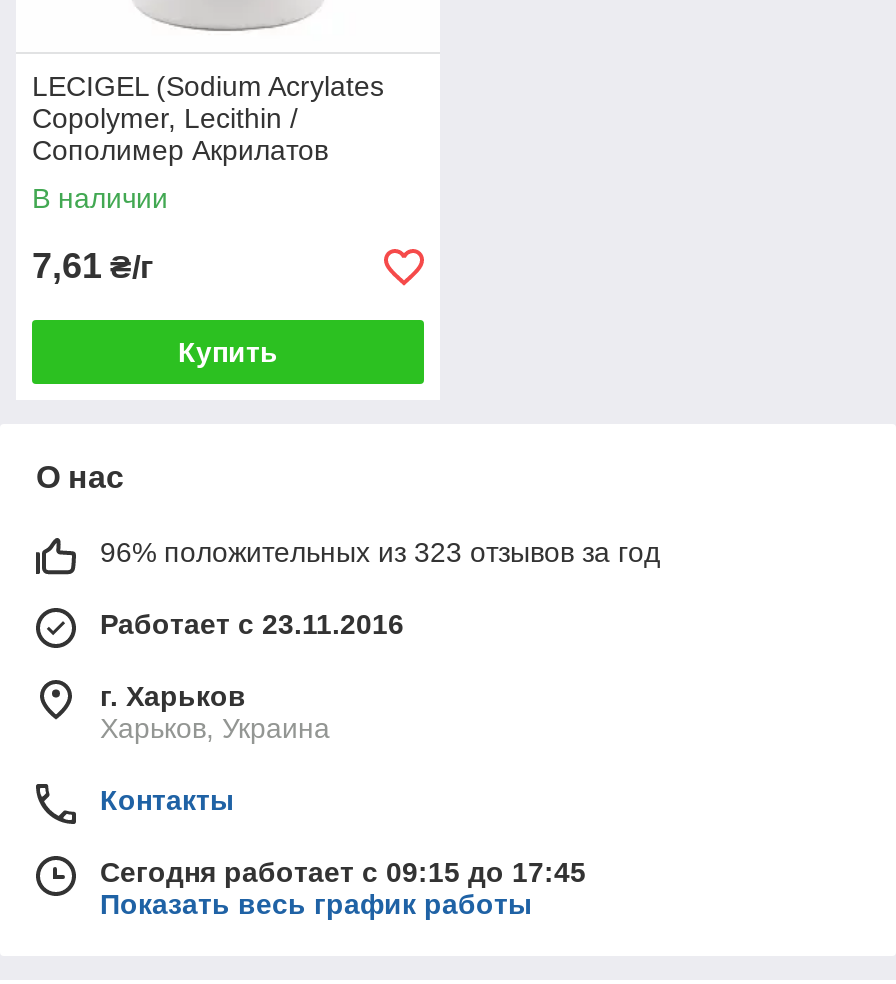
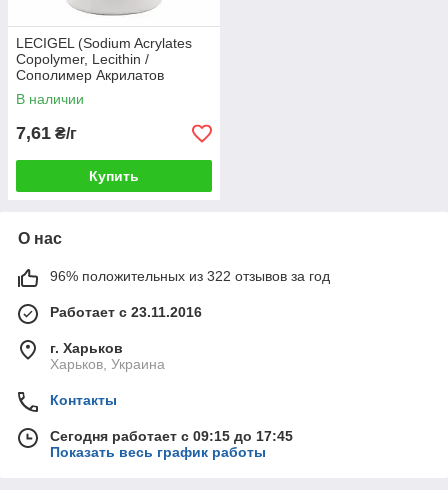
- 96% положительных из 323 отзывов за год
+ 96% положительных из 322 отзывов за год
